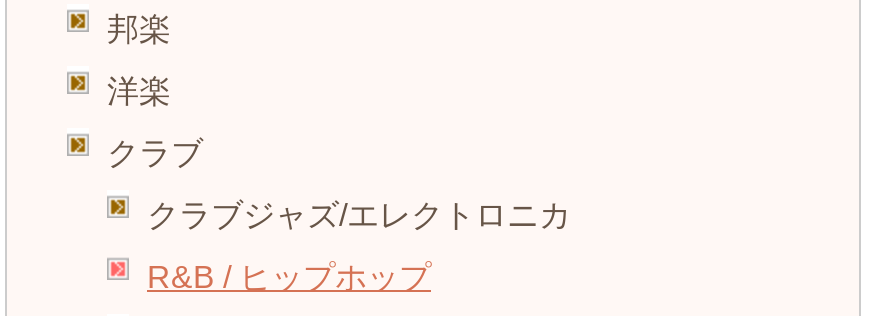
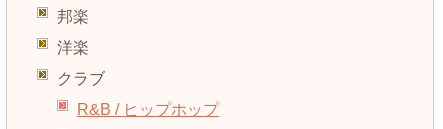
- クラブジャズ/エレクトロニカ
